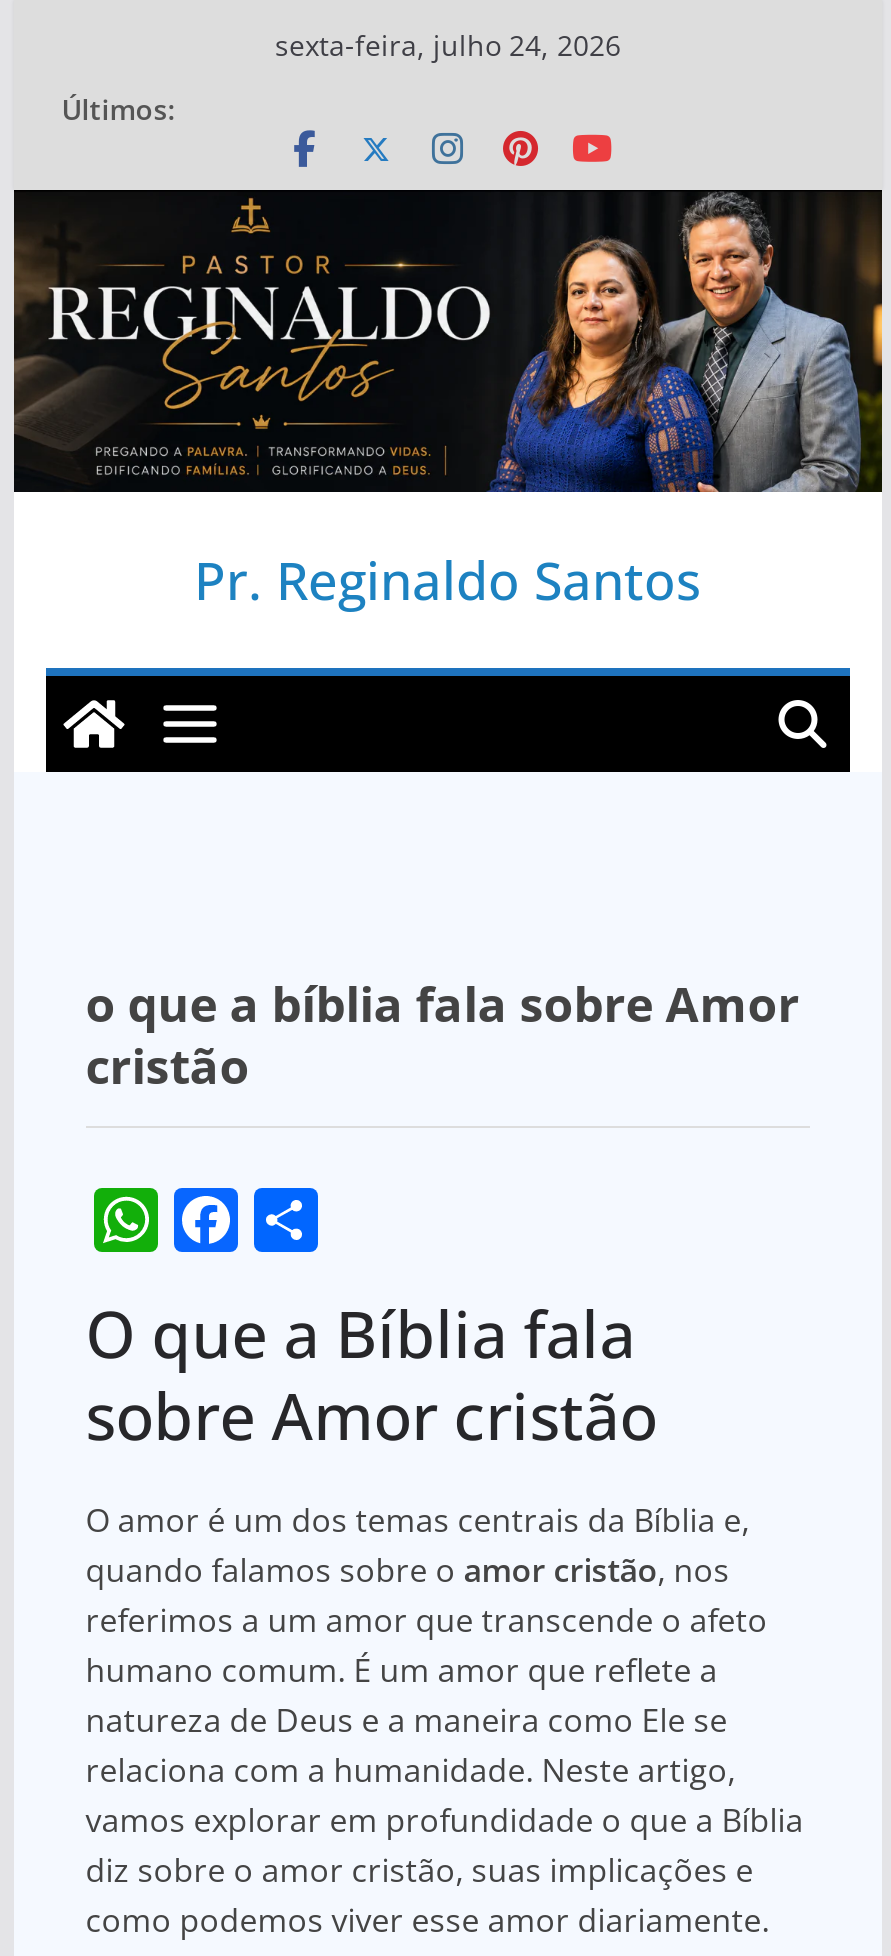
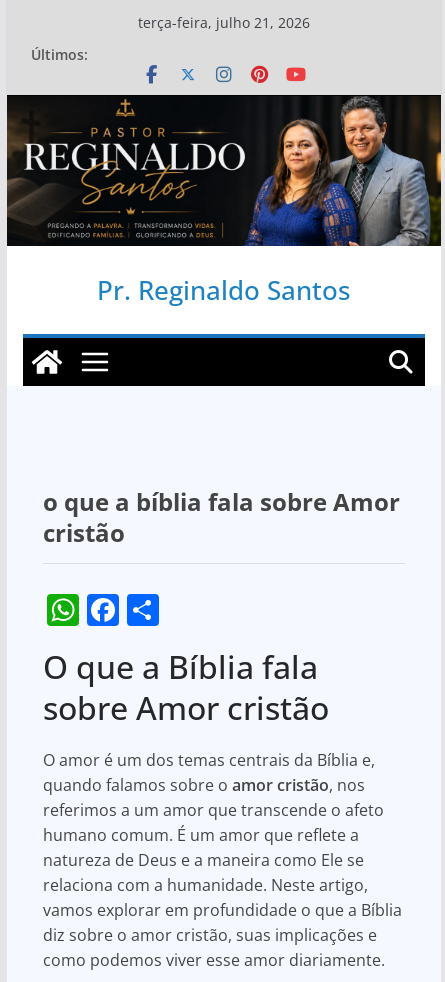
- sexta-feira, julho 24, 2026
+ terça-feira, julho 21, 2026
